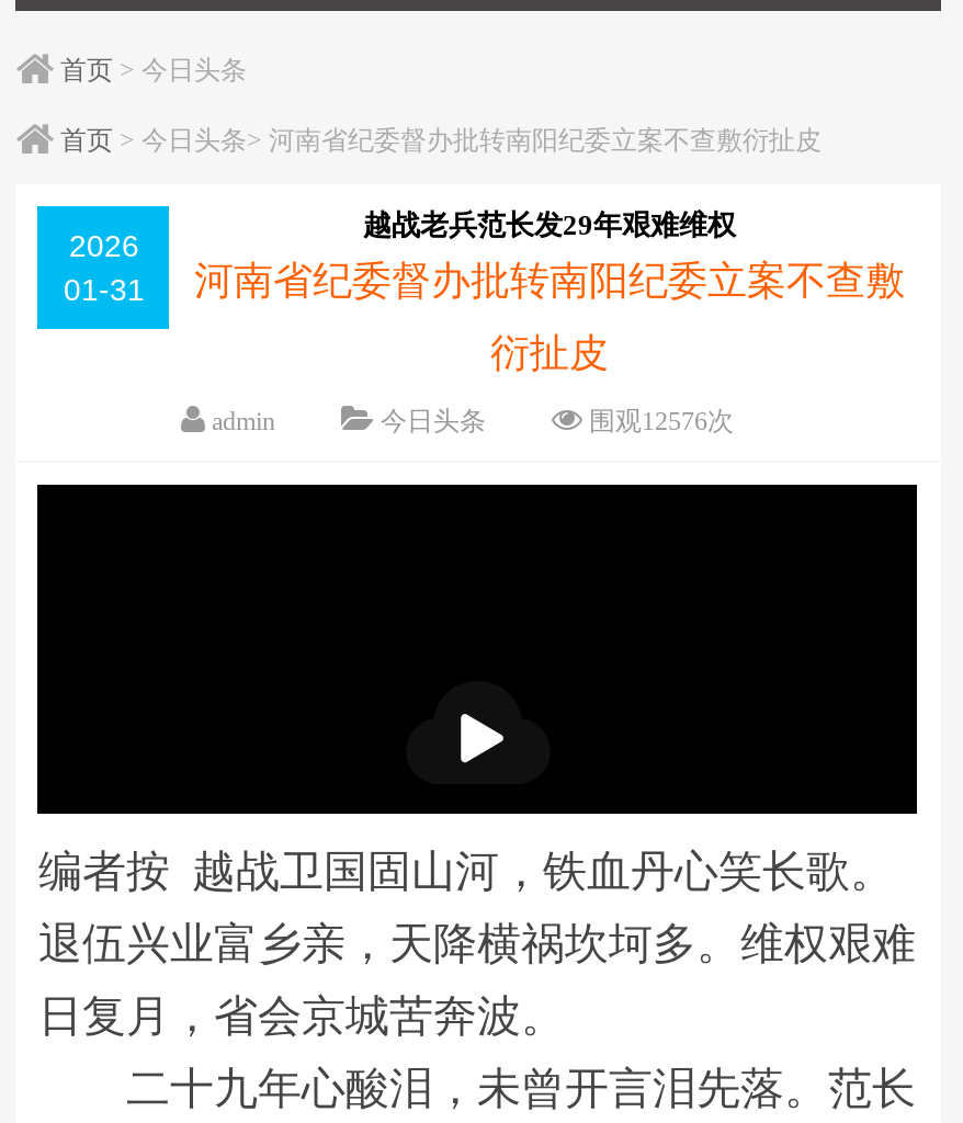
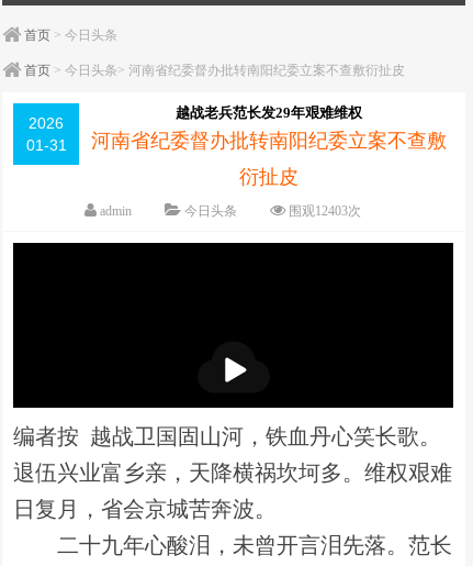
- 围观12576次
+ 围观12403次
